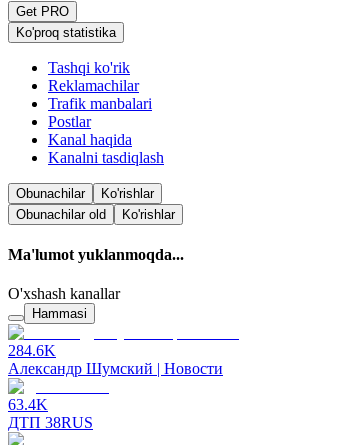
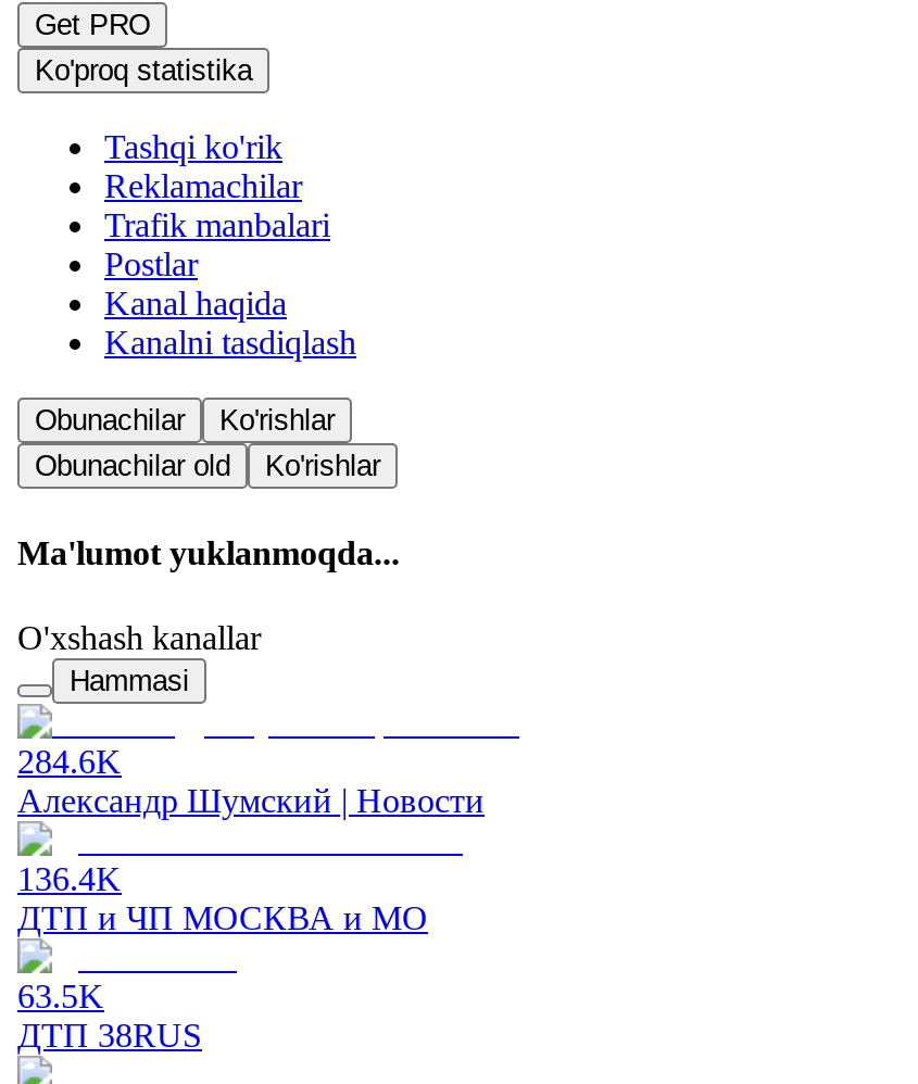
- 63.4K
+ 136.4K
+ ДТП и ЧП МОСКВА и МО
+ 63.5K
